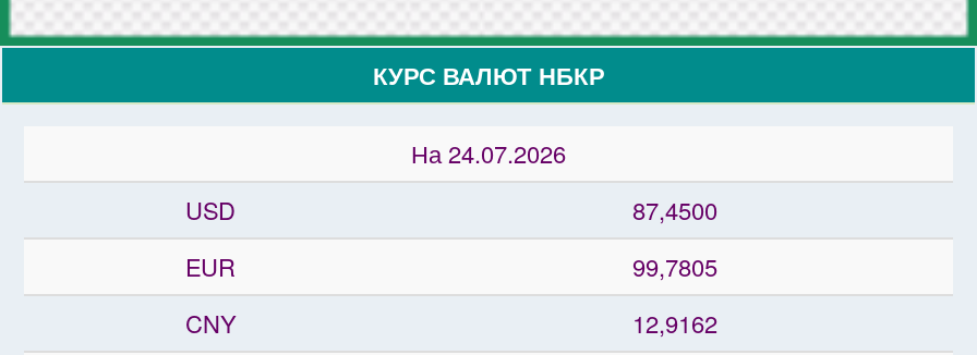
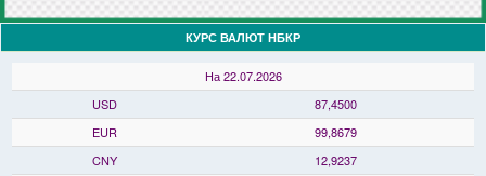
- На 24.07.2026
+ На 22.07.2026

- 99,7805
+ 99,8679

- 12,9162
+ 12,9237
